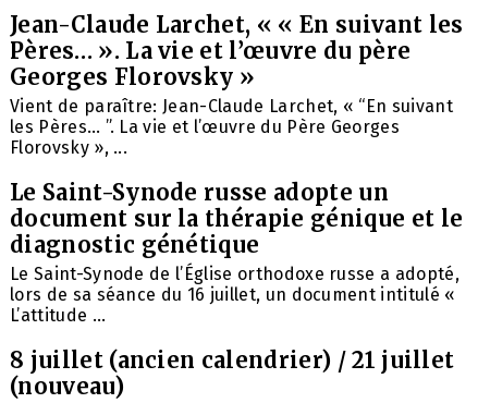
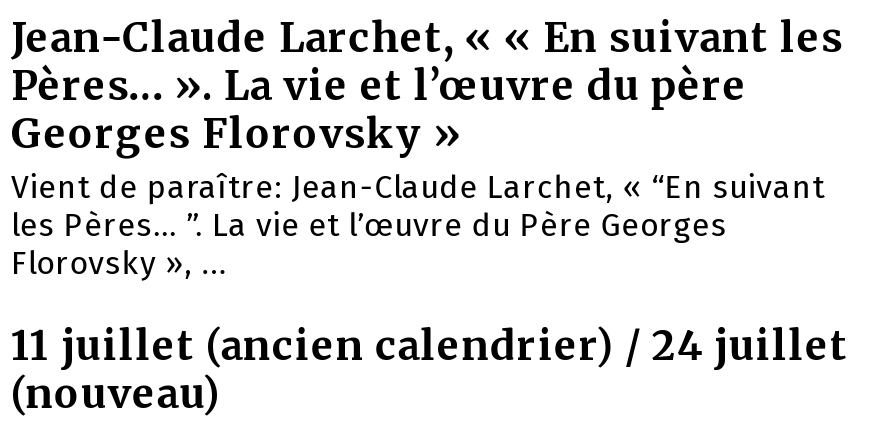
- Le Saint-Synode russe adopte un
- document sur la thérapie génique et le
- diagnostic génétique
- Le Saint-Synode de l’Église orthodoxe russe a adopté,
- lors de sa séance du 16 juillet, un document intitulé «
- L’attitude ...
- 8 juillet (ancien calendrier) / 21 juillet
+ 11 juillet (ancien calendrier) / 24 juillet
